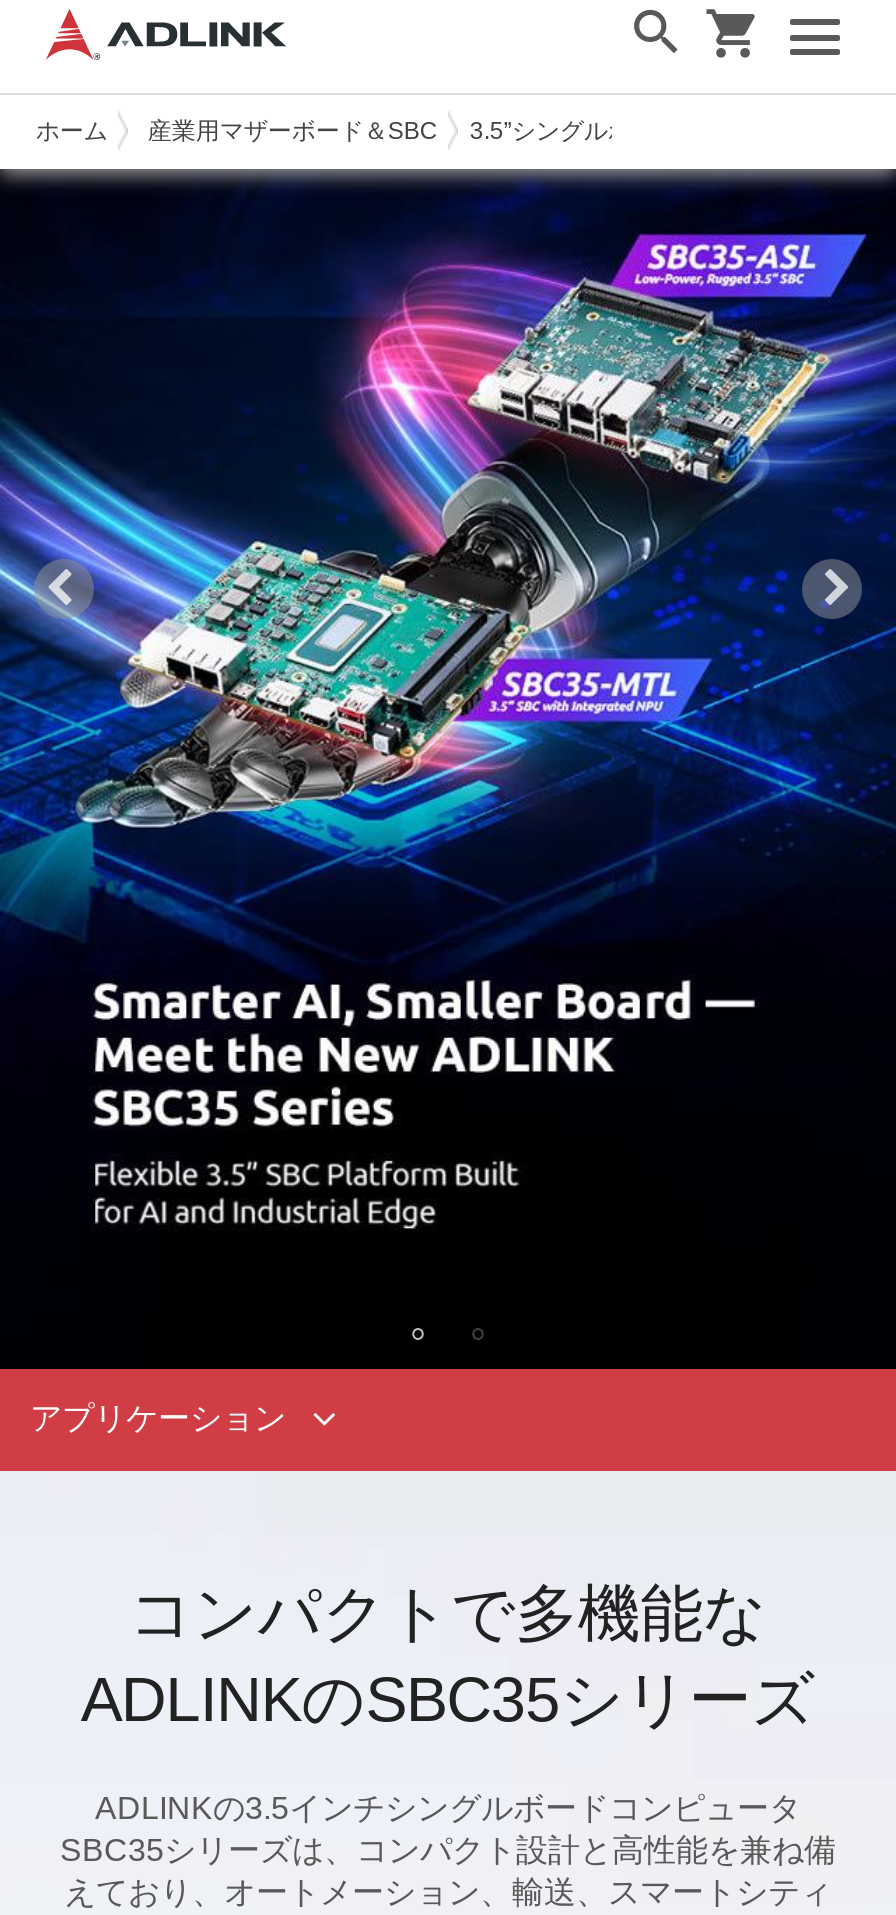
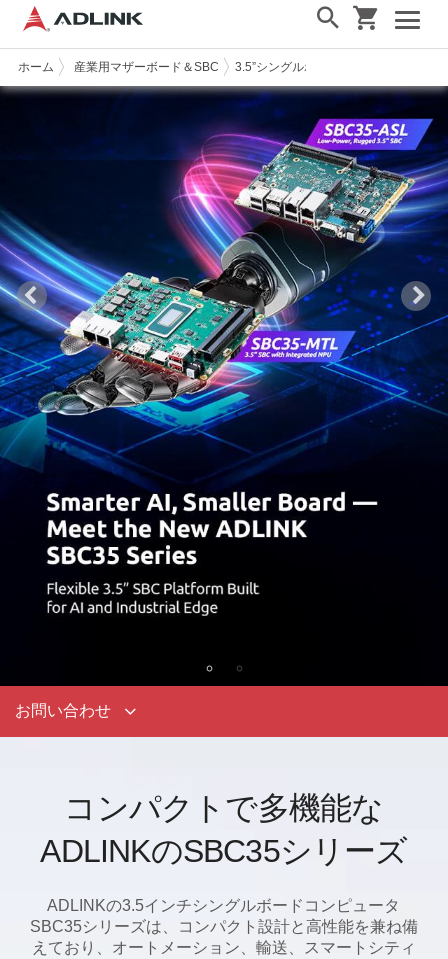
- アプリケーション
+ お問い合わせ
